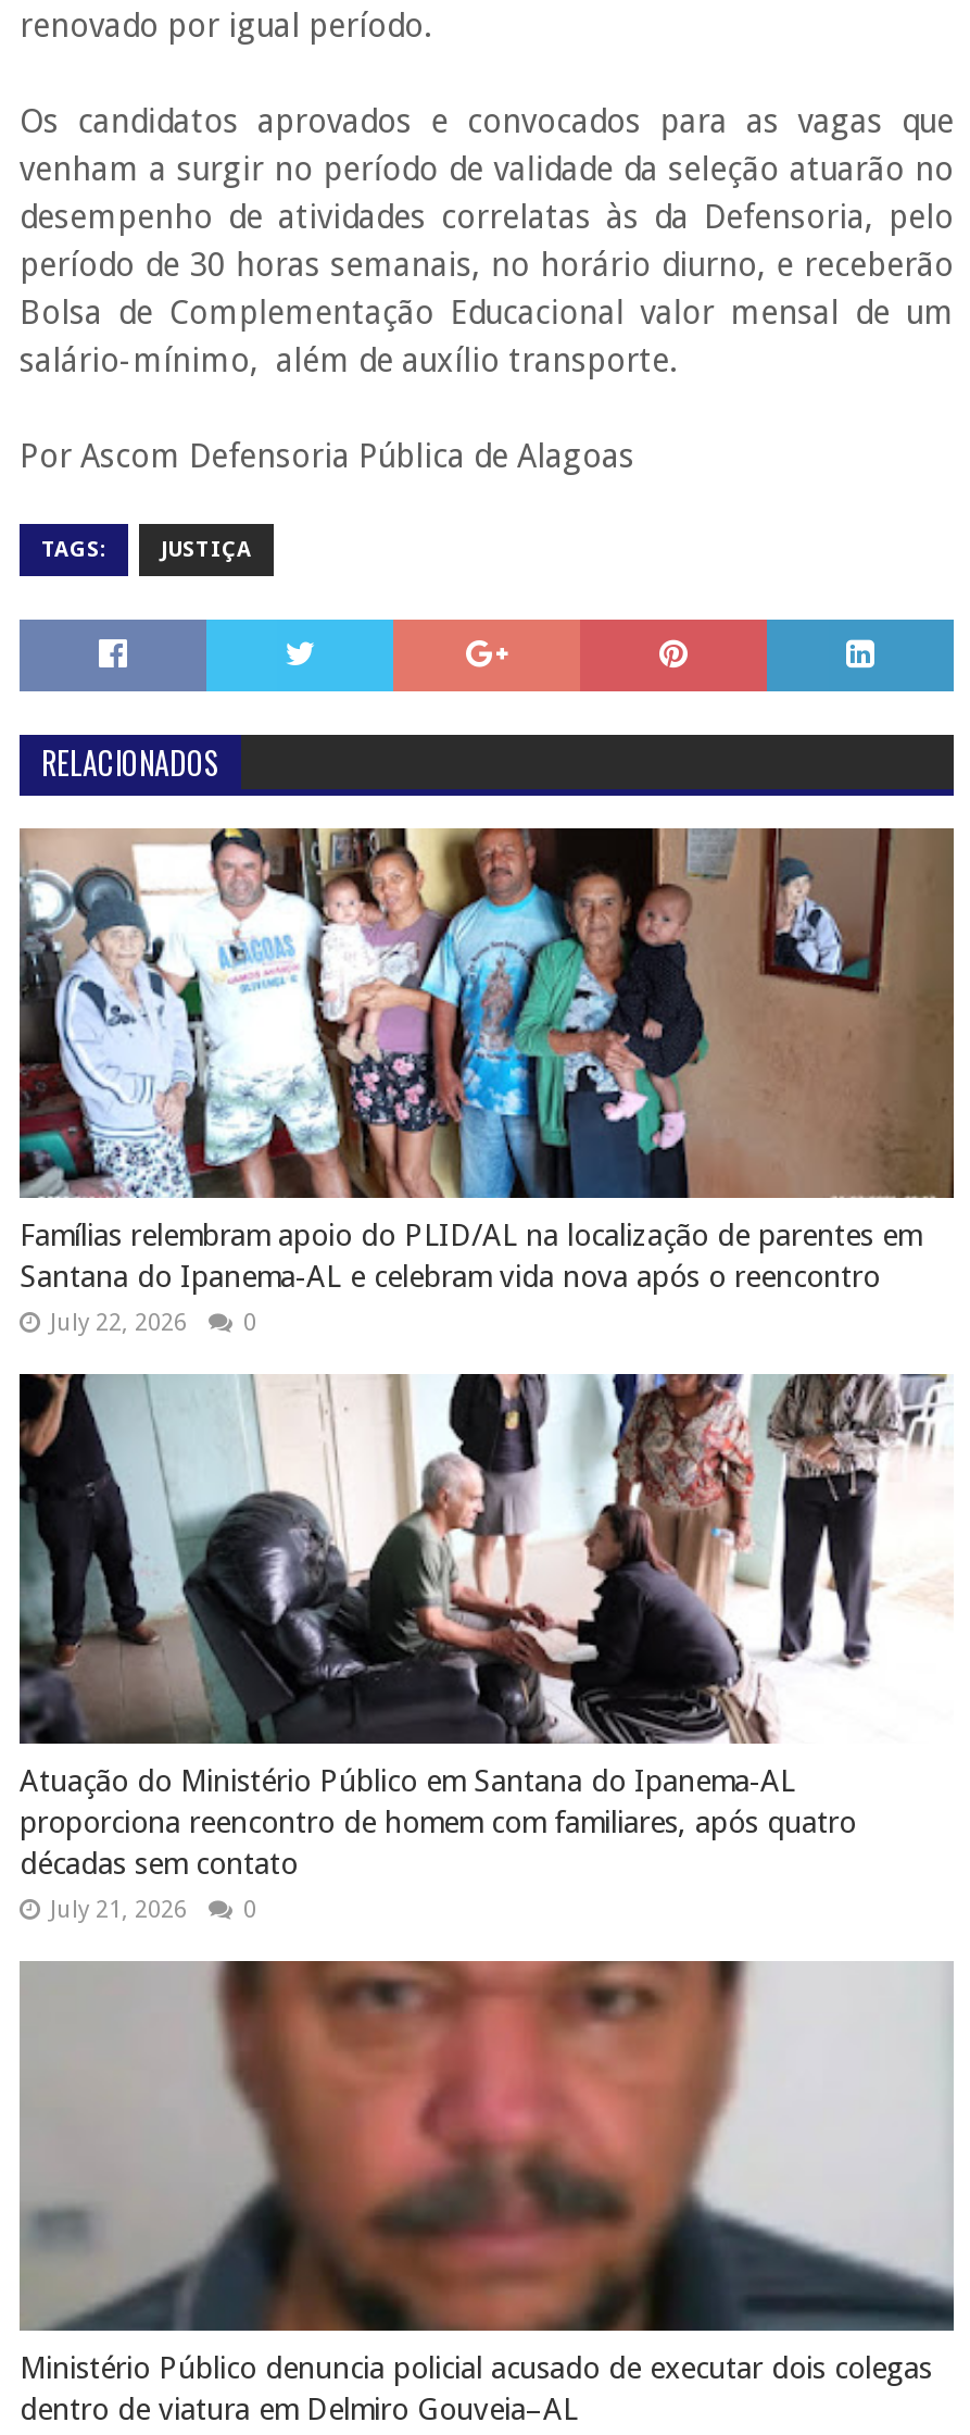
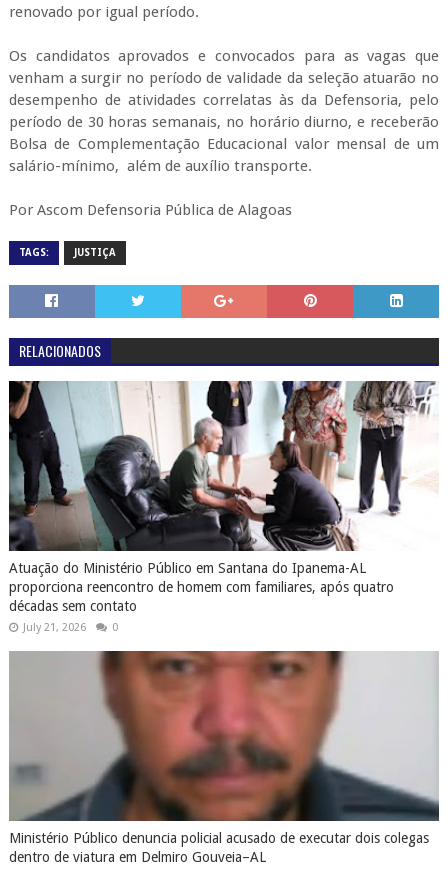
- [image]
- Famílias relembram apoio do PLID/AL na localização de parentes em
- Santana do Ipanema-AL e celebram vida nova após o reencontro
- July 22, 2026
- 0
